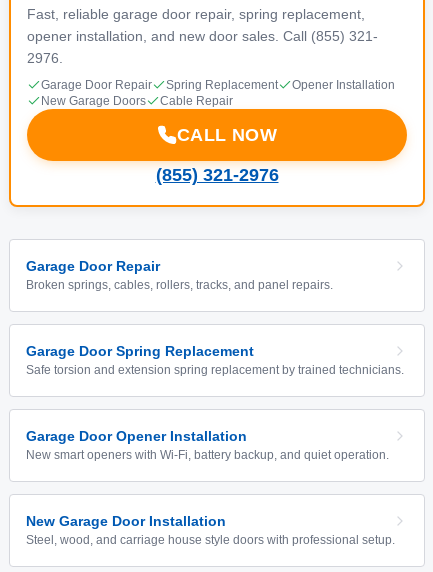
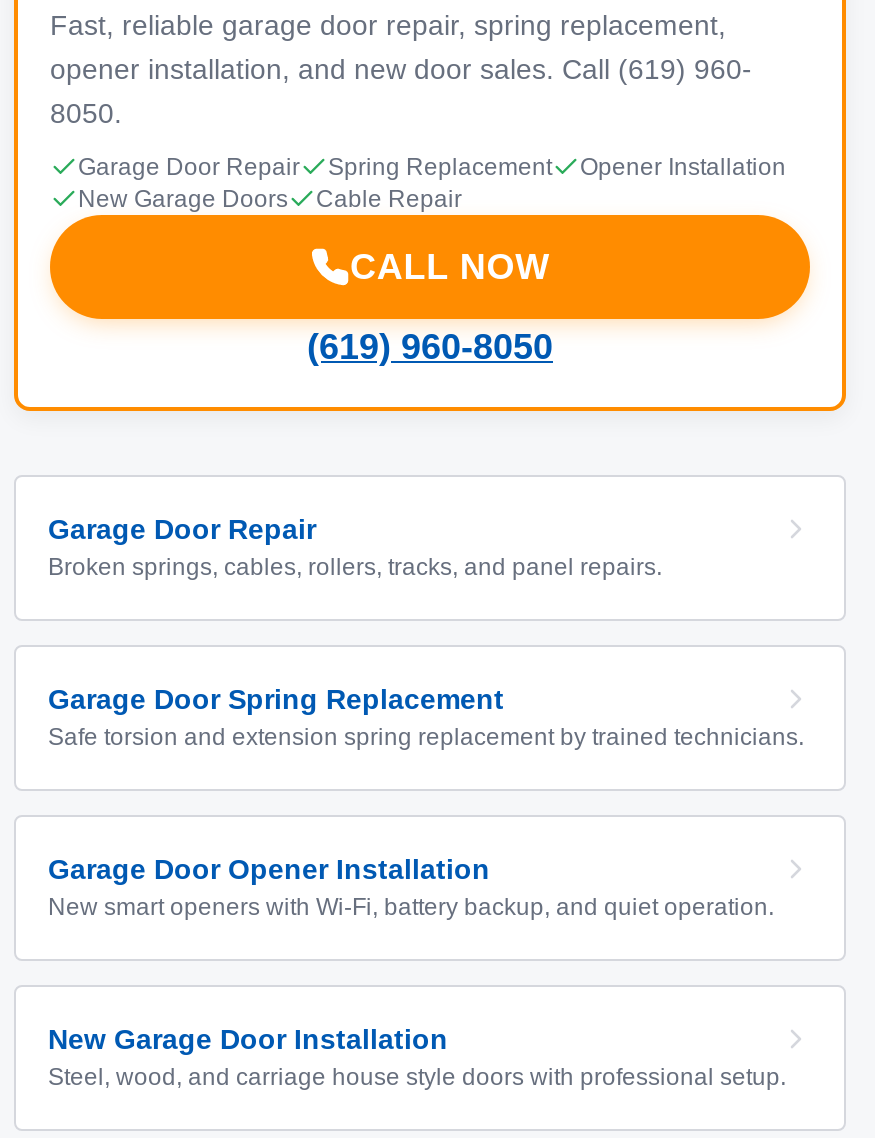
- opener installation, and new door sales. Call (855) 321-
+ opener installation, and new door sales. Call (619) 960-

- 2976.
+ 8050.

- (855) 321-2976
+ (619) 960-8050
